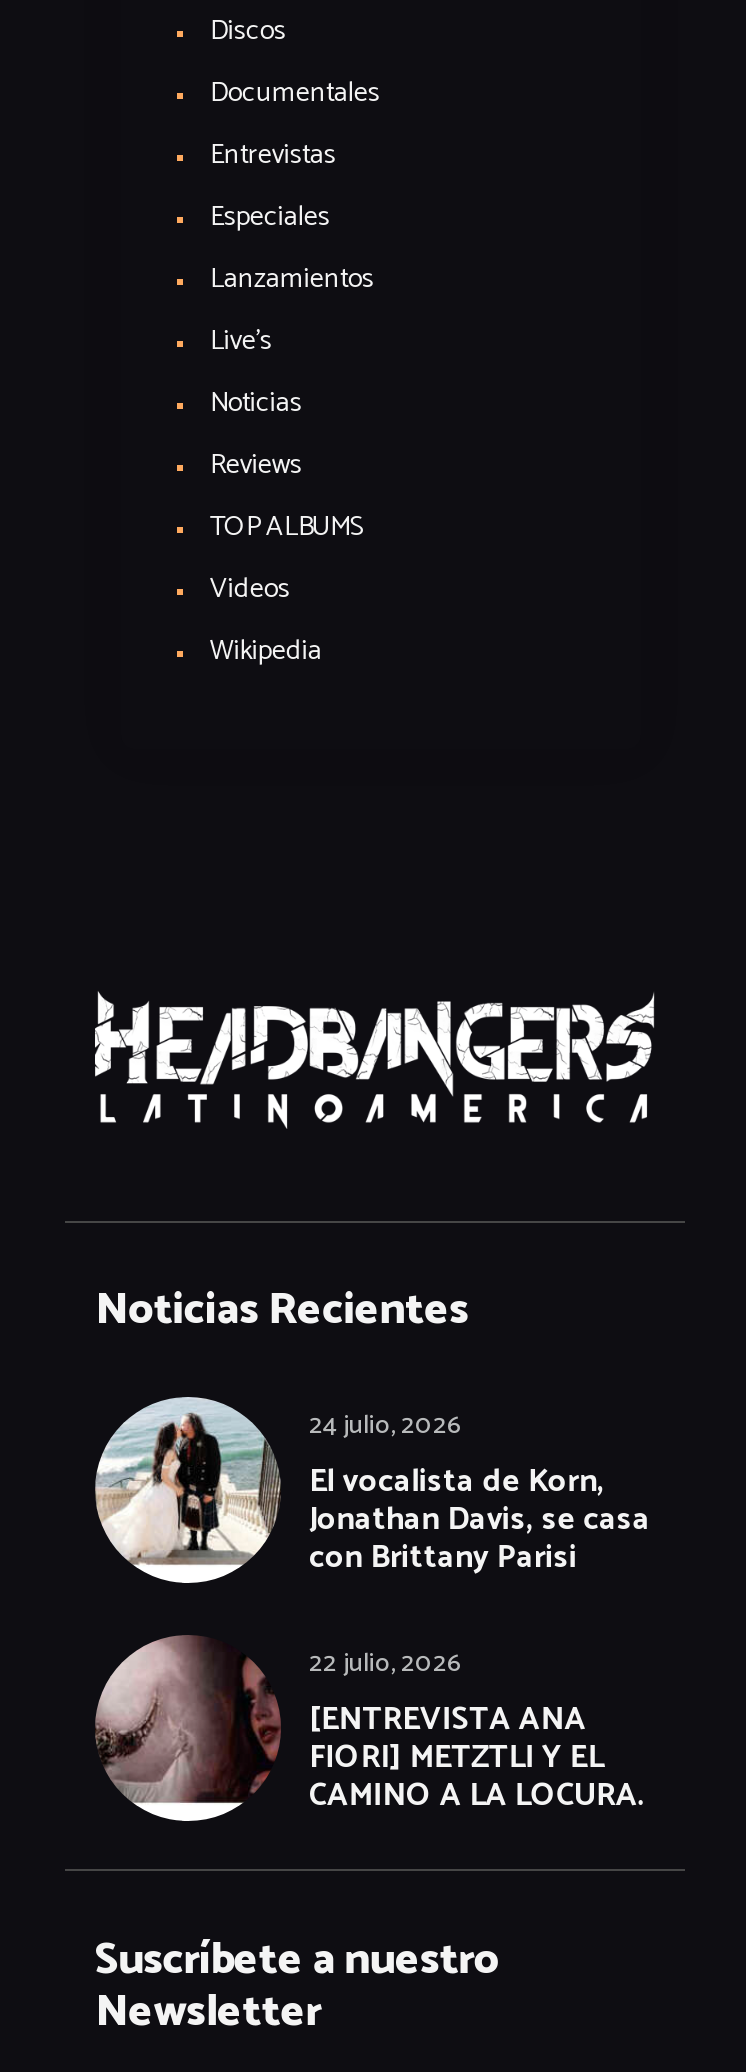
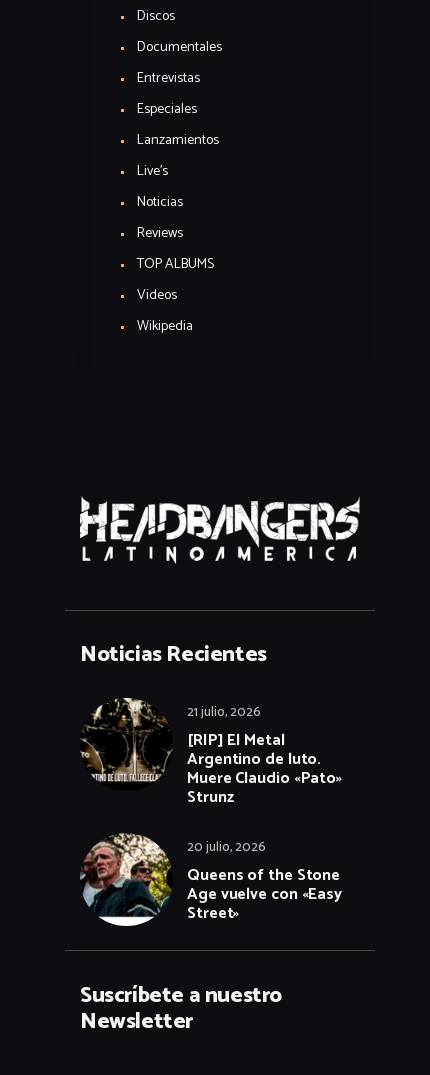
- [image]
- 24 julio, 2026
- El vocalista de Korn,
- Jonathan Davis, se casa
- con Brittany Parisi
+ [image]
+ 21 julio, 2026
+ [RIP] El Metal
+ Argentino de luto.
+ Muere Claudio «Pato»
+ Strunz

- [image]
- 22 julio, 2026
- [ENTREVISTA ANA
- FIORI] METZTLI Y EL
- CAMINO A LA LOCURA.
+ [image]
+ 20 julio, 2026
+ Queens of the Stone
+ Age vuelve con «Easy
+ Street»
